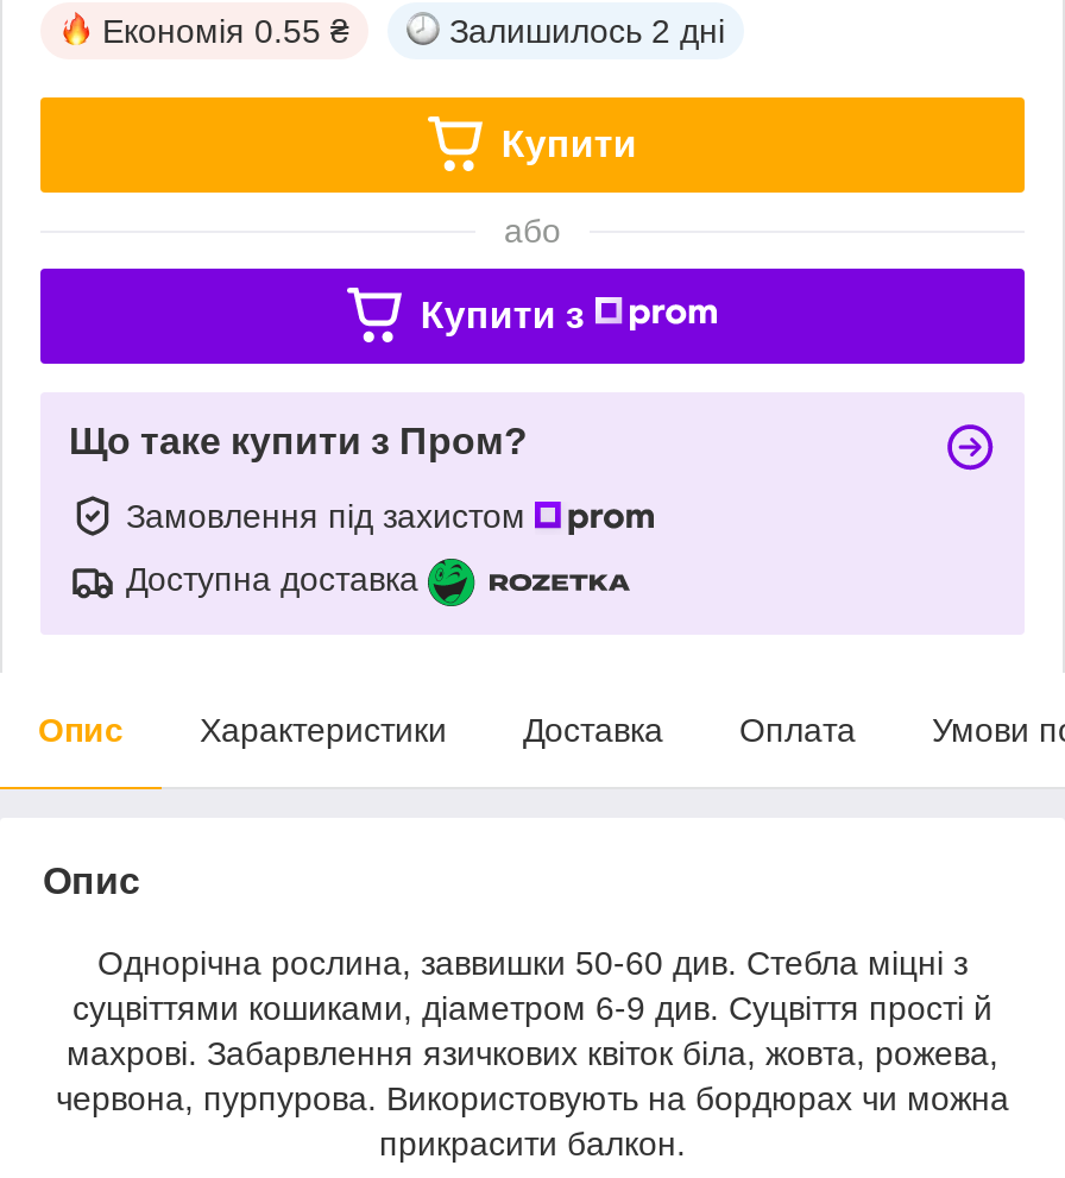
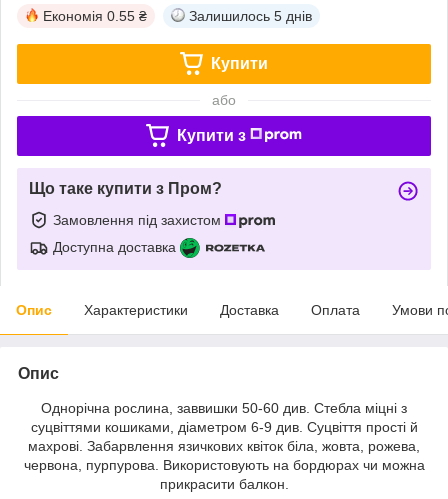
- Залишилось 2 дні
+ Залишилось 5 днів
